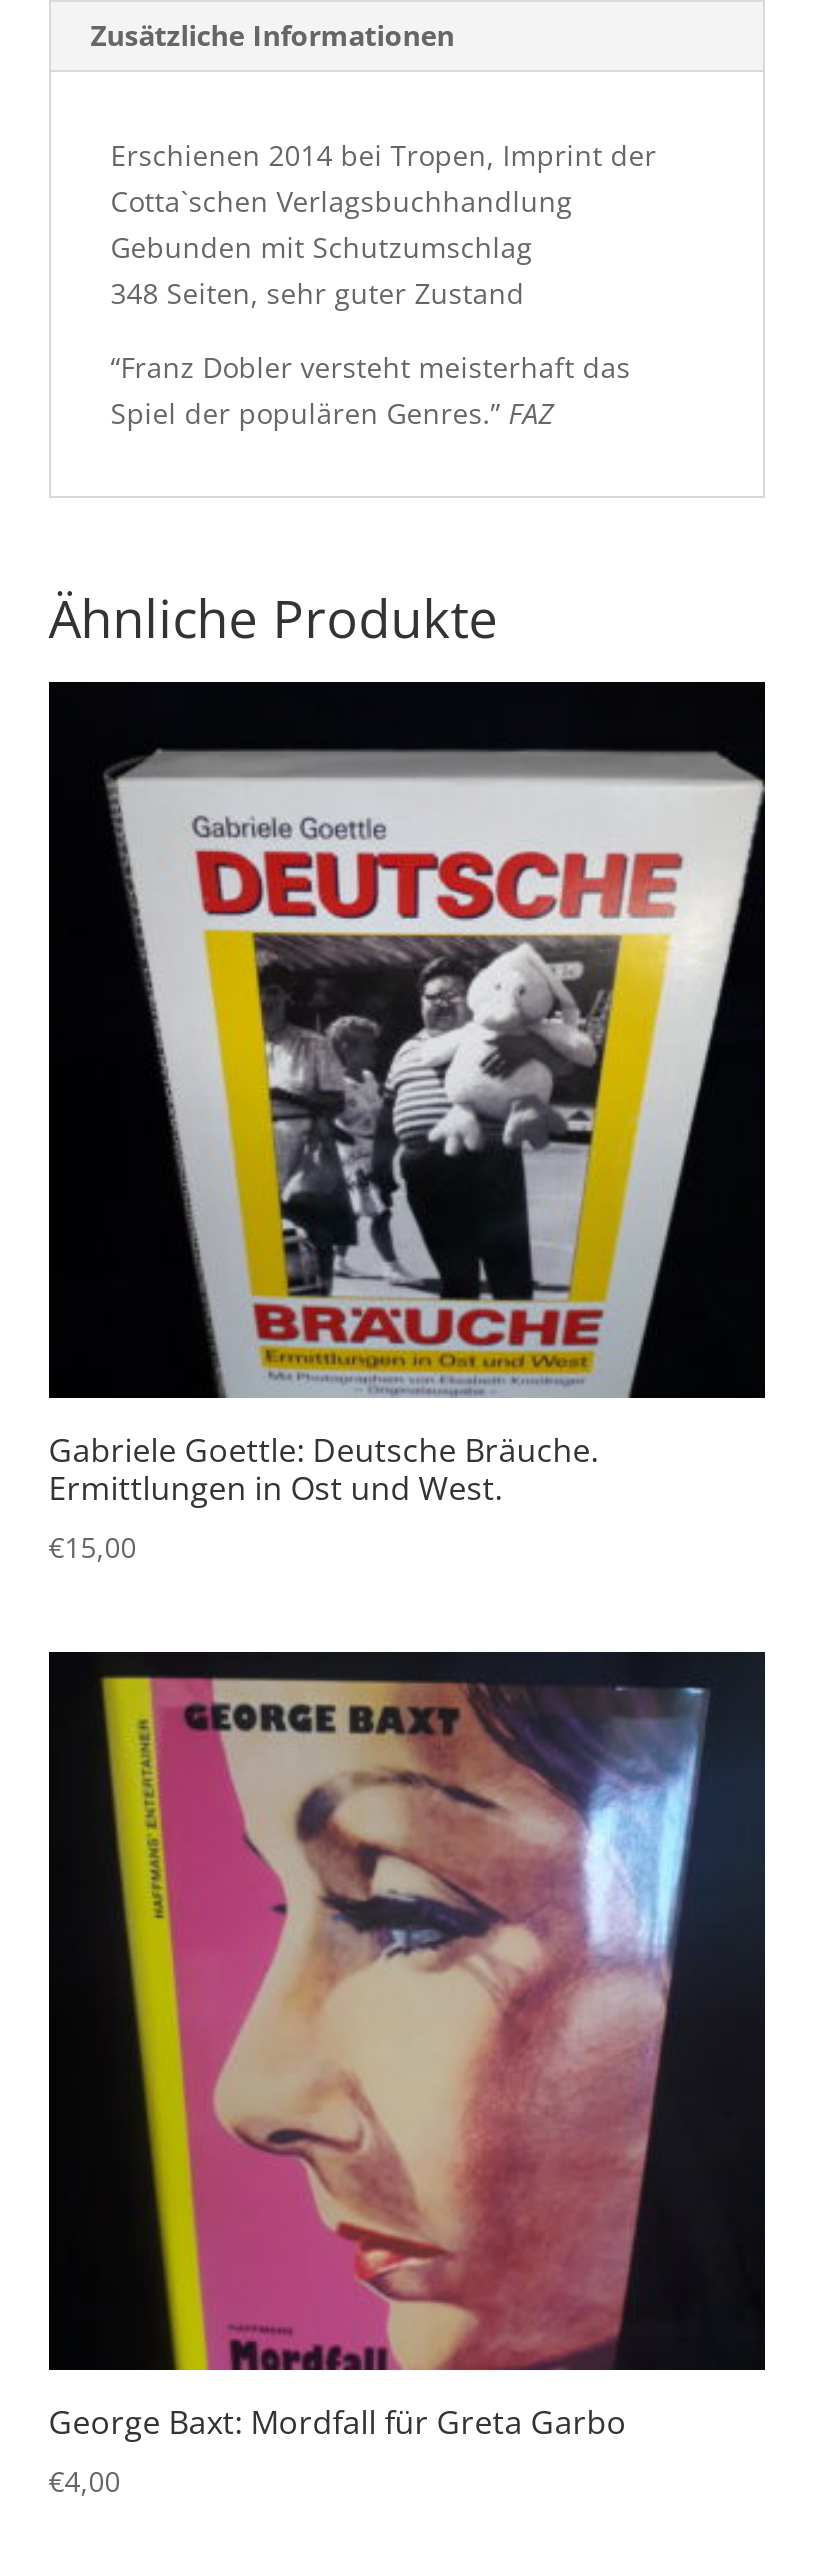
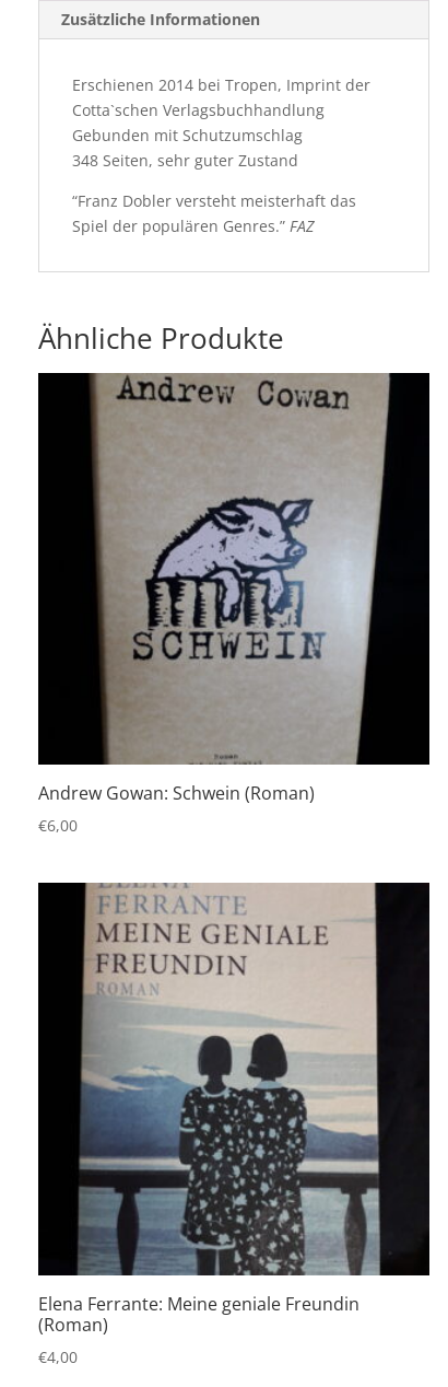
- [image]
- Gabriele Goettle: Deutsche Bräuche.
- Ermittlungen in Ost und West.
- €15,00
+ [image]
+ Andrew Gowan: Schwein (Roman)
+ €6,00

- [image]
- George Baxt: Mordfall für Greta Garbo
+ [image]
+ Elena Ferrante: Meine geniale Freundin
+ (Roman)
